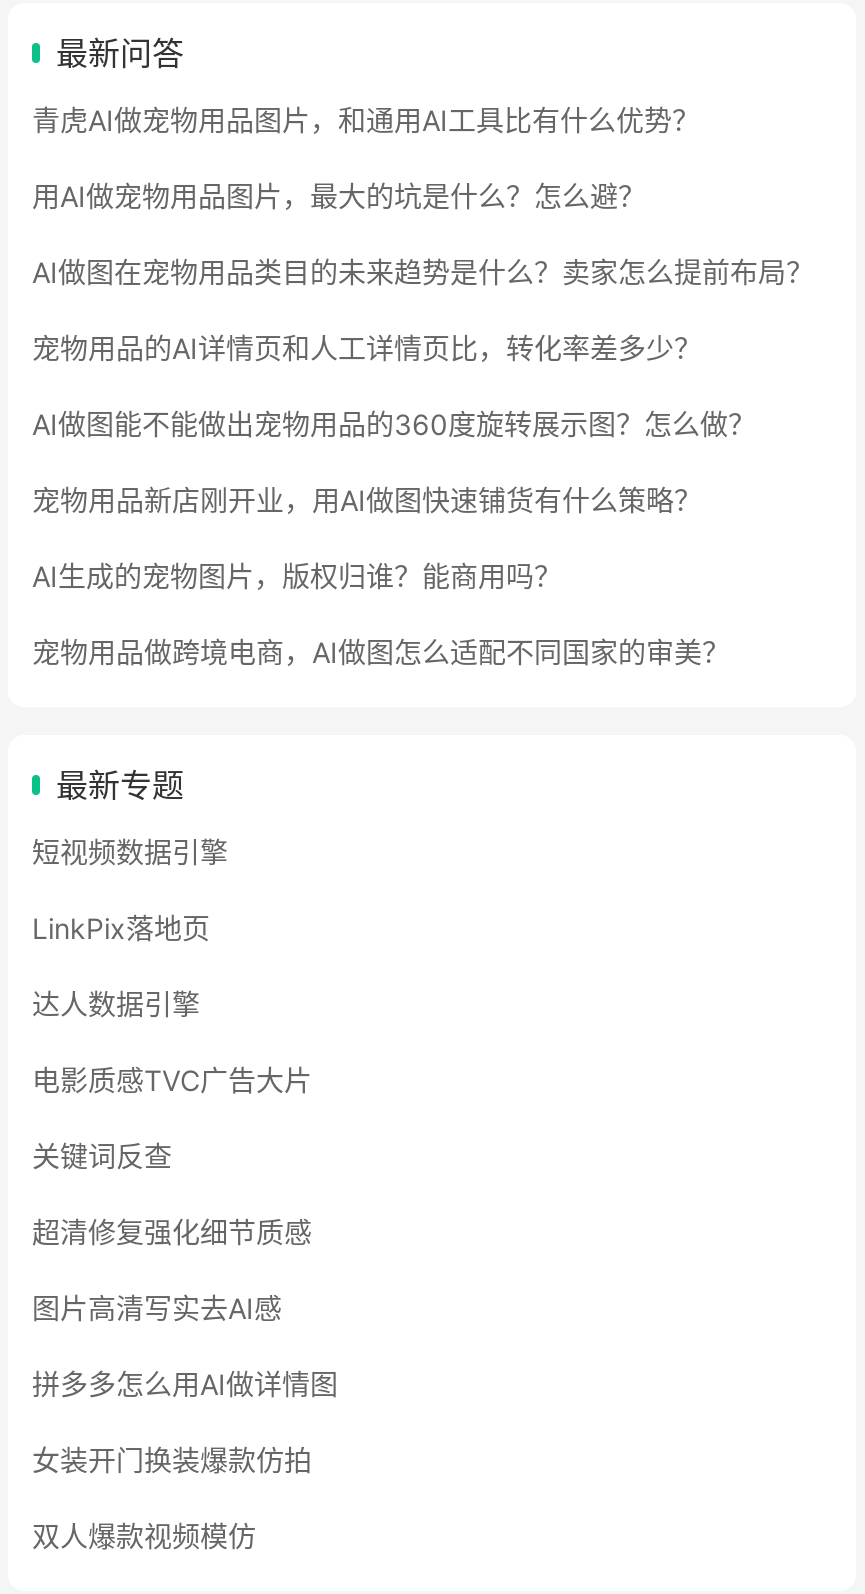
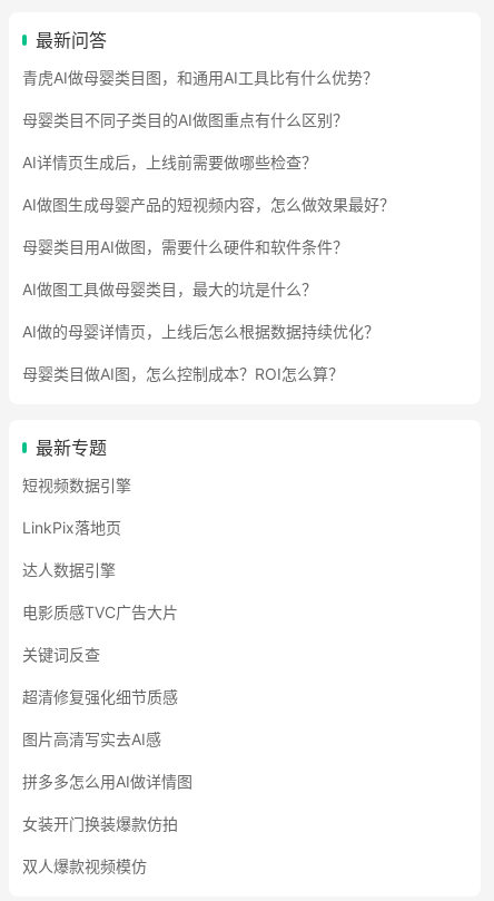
- 青虎AI做宠物用品图片，和通用AI工具比有什么优势？
+ 青虎AI做母婴类目图，和通用AI工具比有什么优势？

- 用AI做宠物用品图片，最大的坑是什么？怎么避？
+ 母婴类目不同子类目的AI做图重点有什么区别？

- AI做图在宠物用品类目的未来趋势是什么？卖家怎么提前布局？
+ AI详情页生成后，上线前需要做哪些检查？

- 宠物用品的AI详情页和人工详情页比，转化率差多少？
+ AI做图生成母婴产品的短视频内容，怎么做效果最好？

- AI做图能不能做出宠物用品的360度旋转展示图？怎么做？
+ 母婴类目用AI做图，需要什么硬件和软件条件？

- 宠物用品新店刚开业，用AI做图快速铺货有什么策略？
+ AI做图工具做母婴类目，最大的坑是什么？

- AI生成的宠物图片，版权归谁？能商用吗？
+ AI做的母婴详情页，上线后怎么根据数据持续优化？

- 宠物用品做跨境电商，AI做图怎么适配不同国家的审美？
+ 母婴类目做AI图，怎么控制成本？ROI怎么算？
